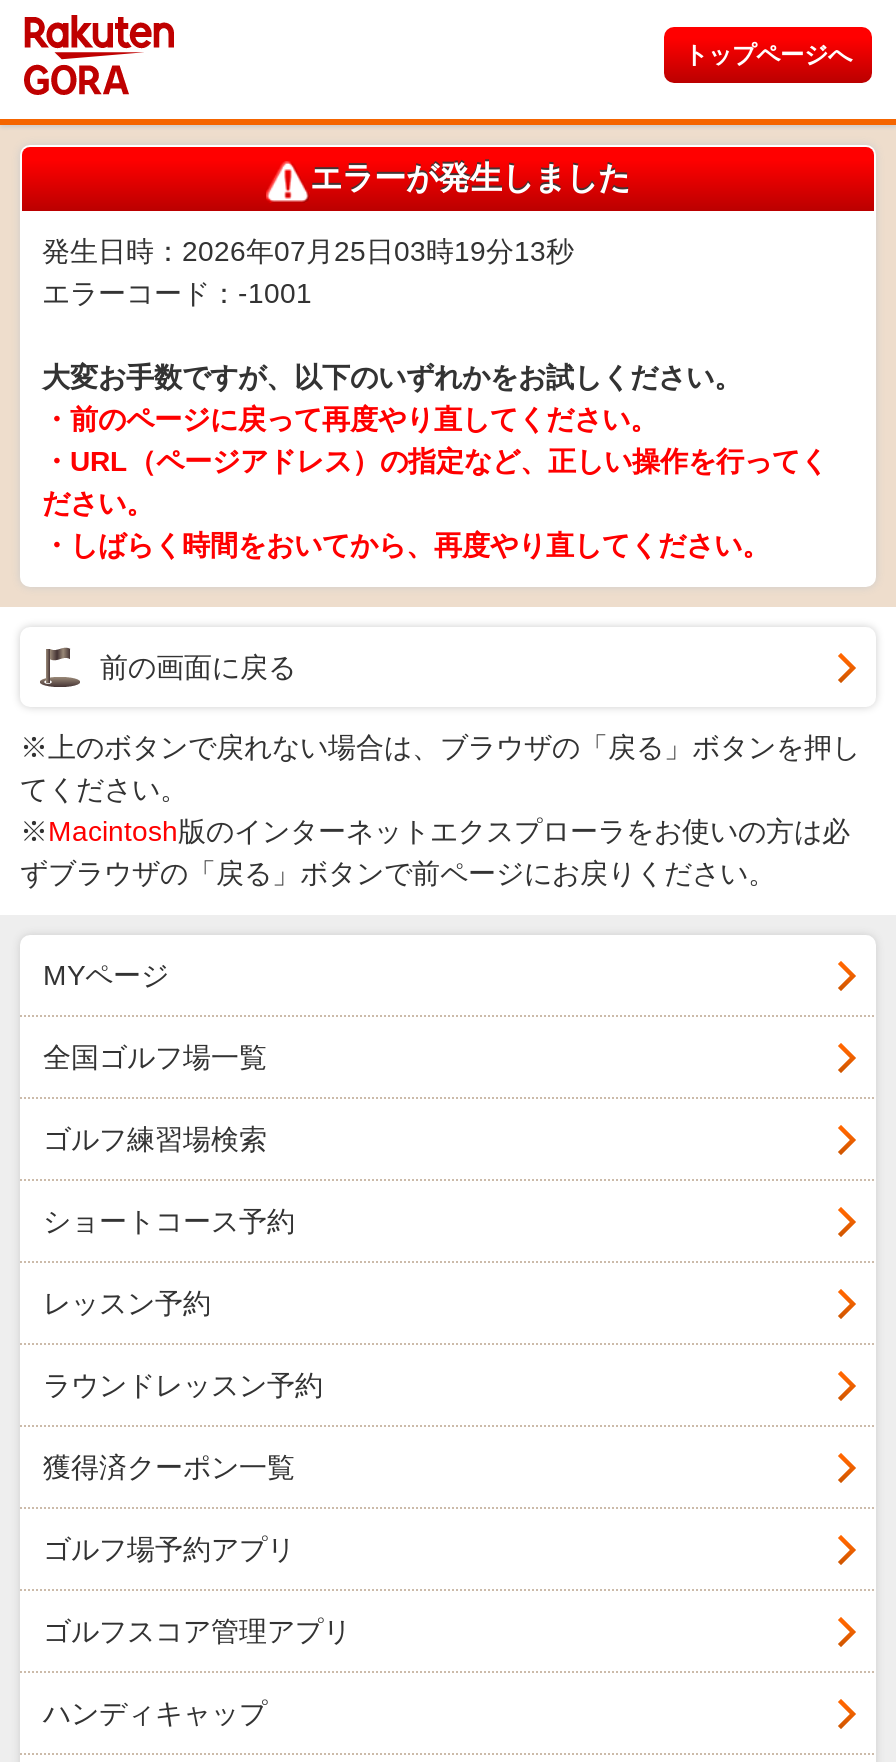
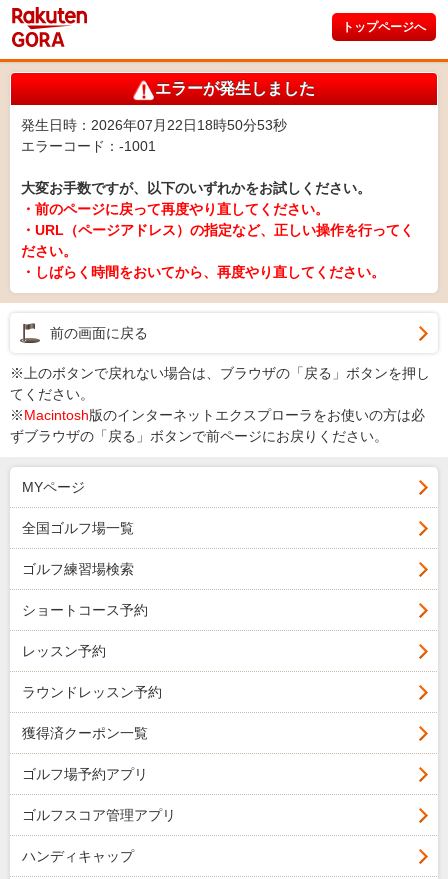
- 発生日時：2026年07月25日03時19分13秒
+ 発生日時：2026年07月22日18時50分53秒
